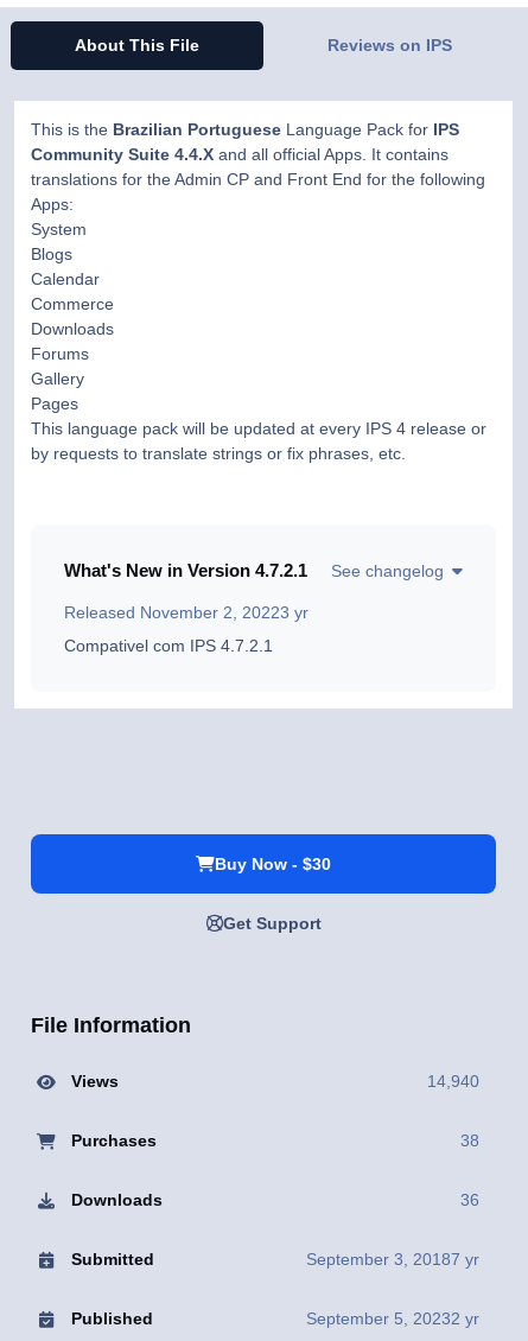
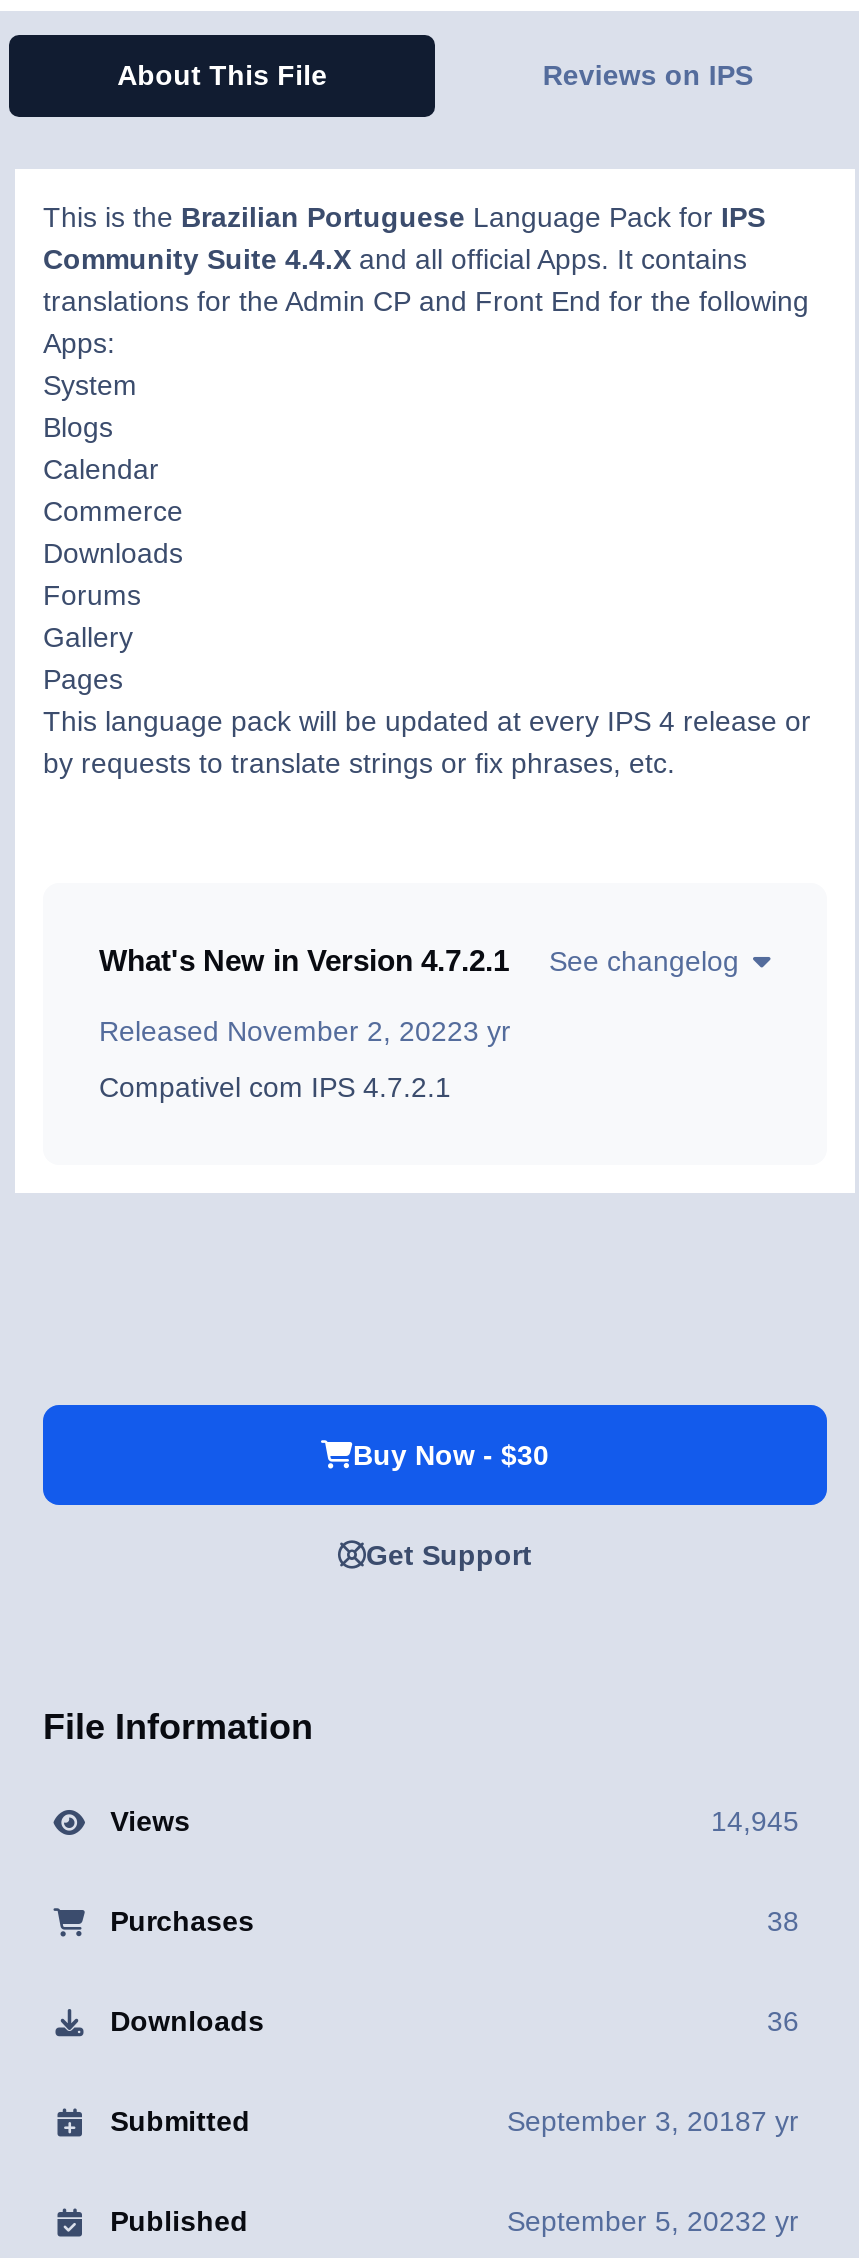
- 14,940
+ 14,945
